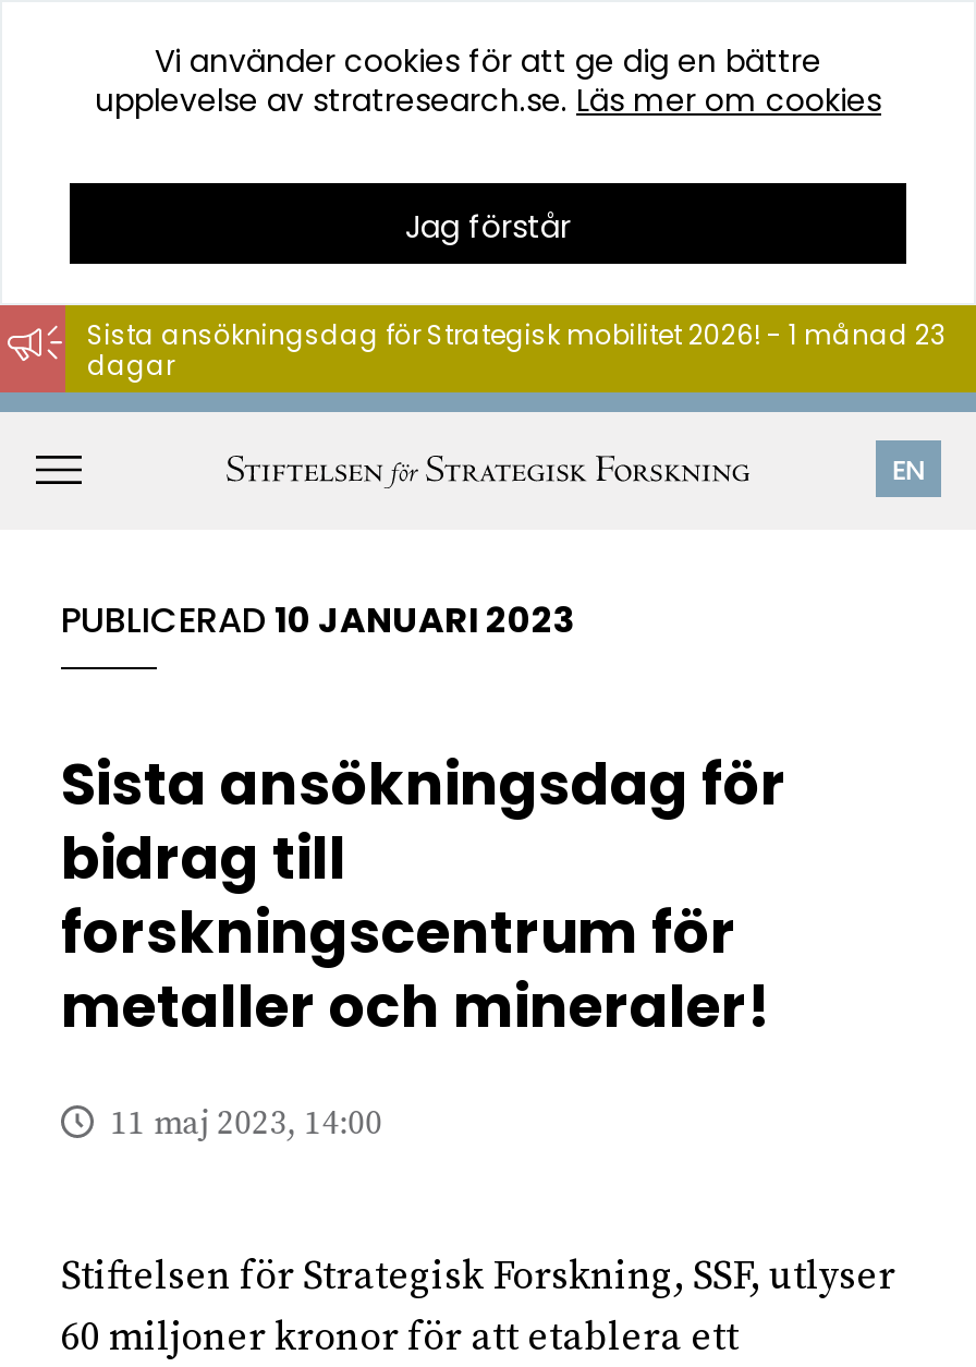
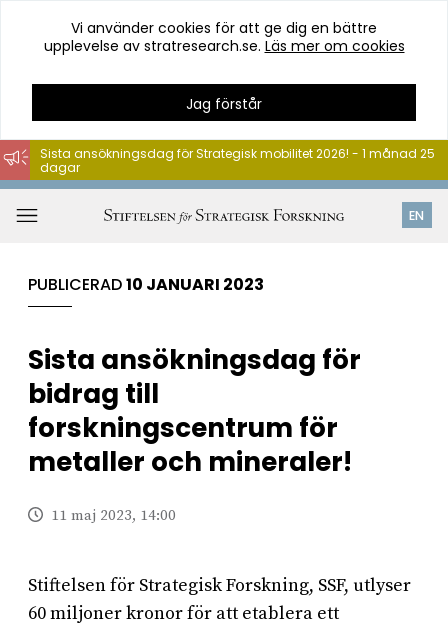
- Sista ansökningsdag för Strategisk mobilitet 2026! - 1 månad 23
+ Sista ansökningsdag för Strategisk mobilitet 2026! - 1 månad 25
